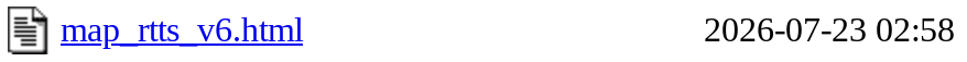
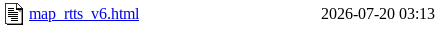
- 2026-07-23 02:58
+ 2026-07-20 03:13
